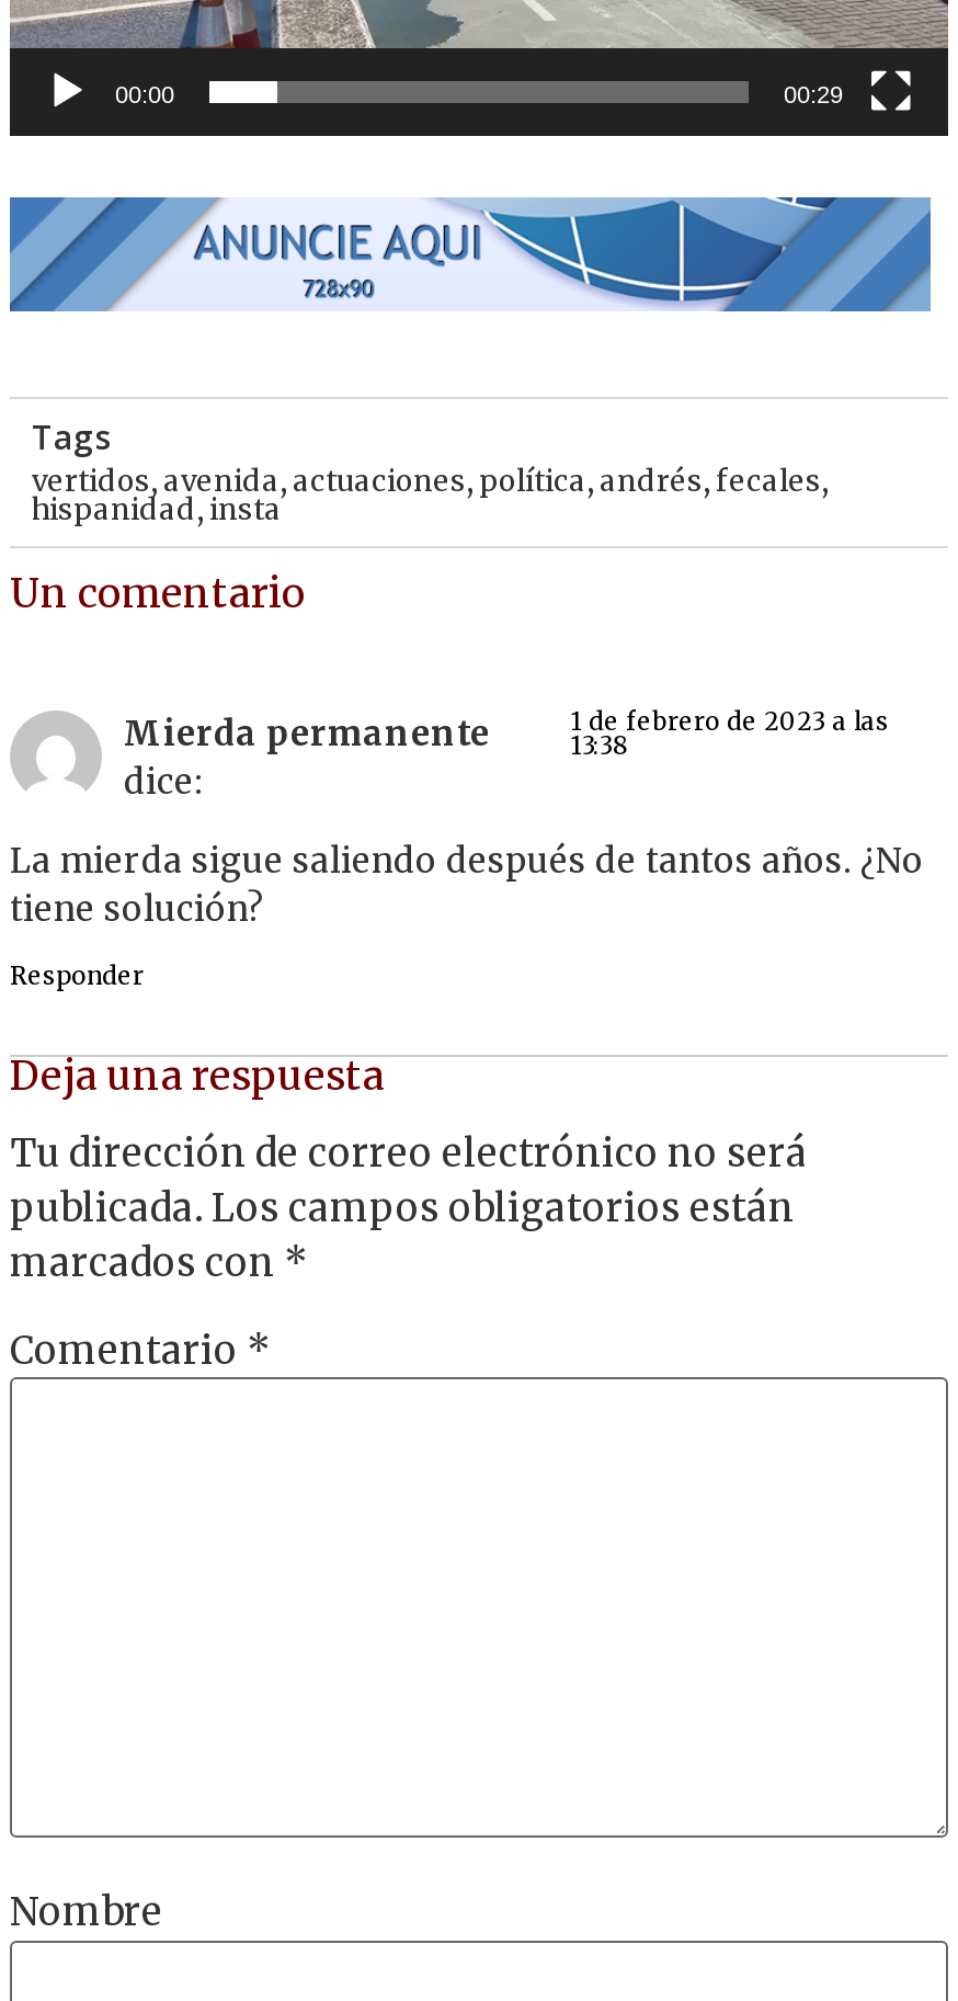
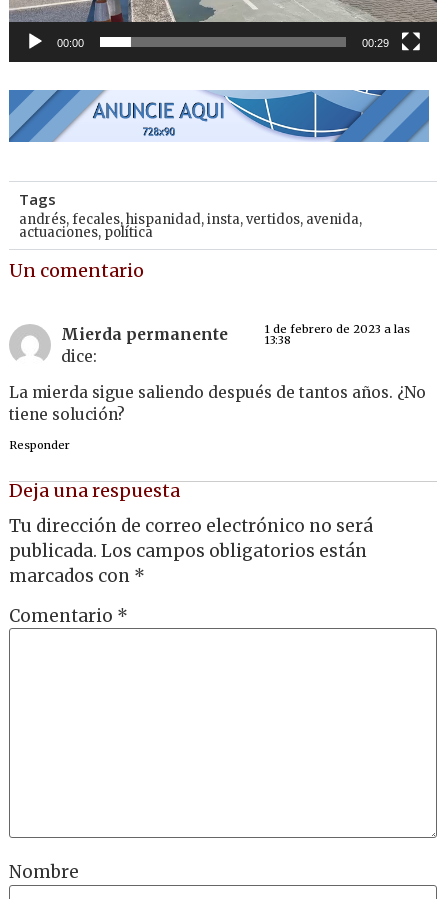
- vertidos, avenida, actuaciones, política, andrés, fecales,
- hispanidad,insta
+ andrés, fecales, hispanidad, insta, vertidos, avenida,
+ actuaciones,política
